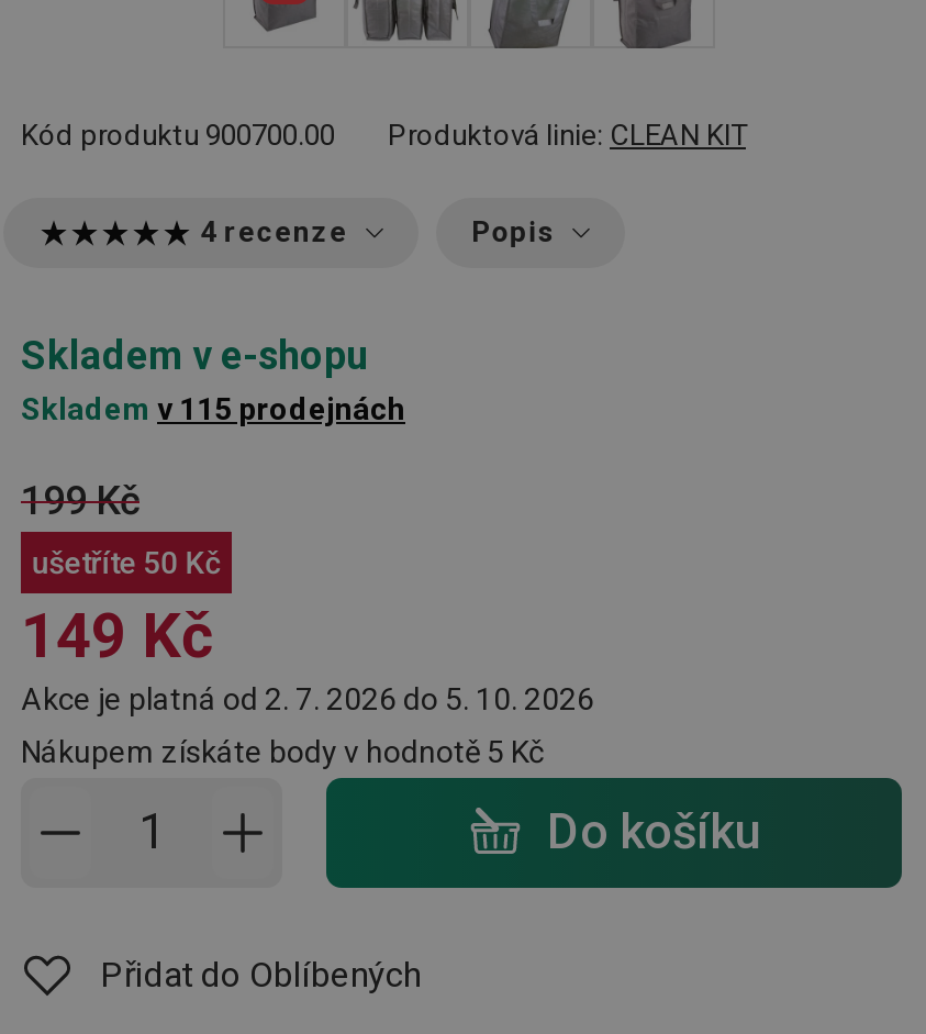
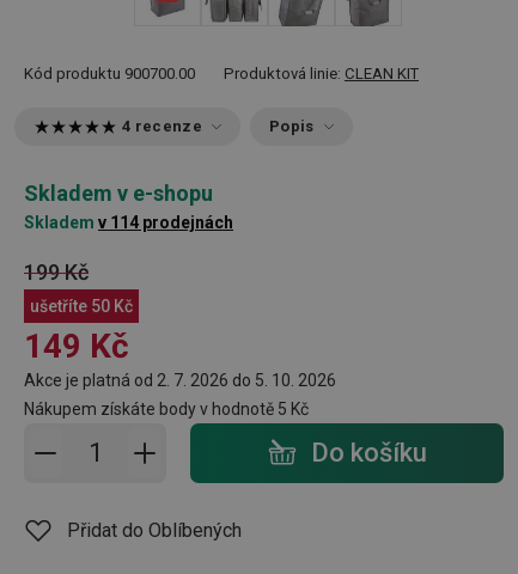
- Skladem v 115 prodejnách
+ Skladem v 114 prodejnách
